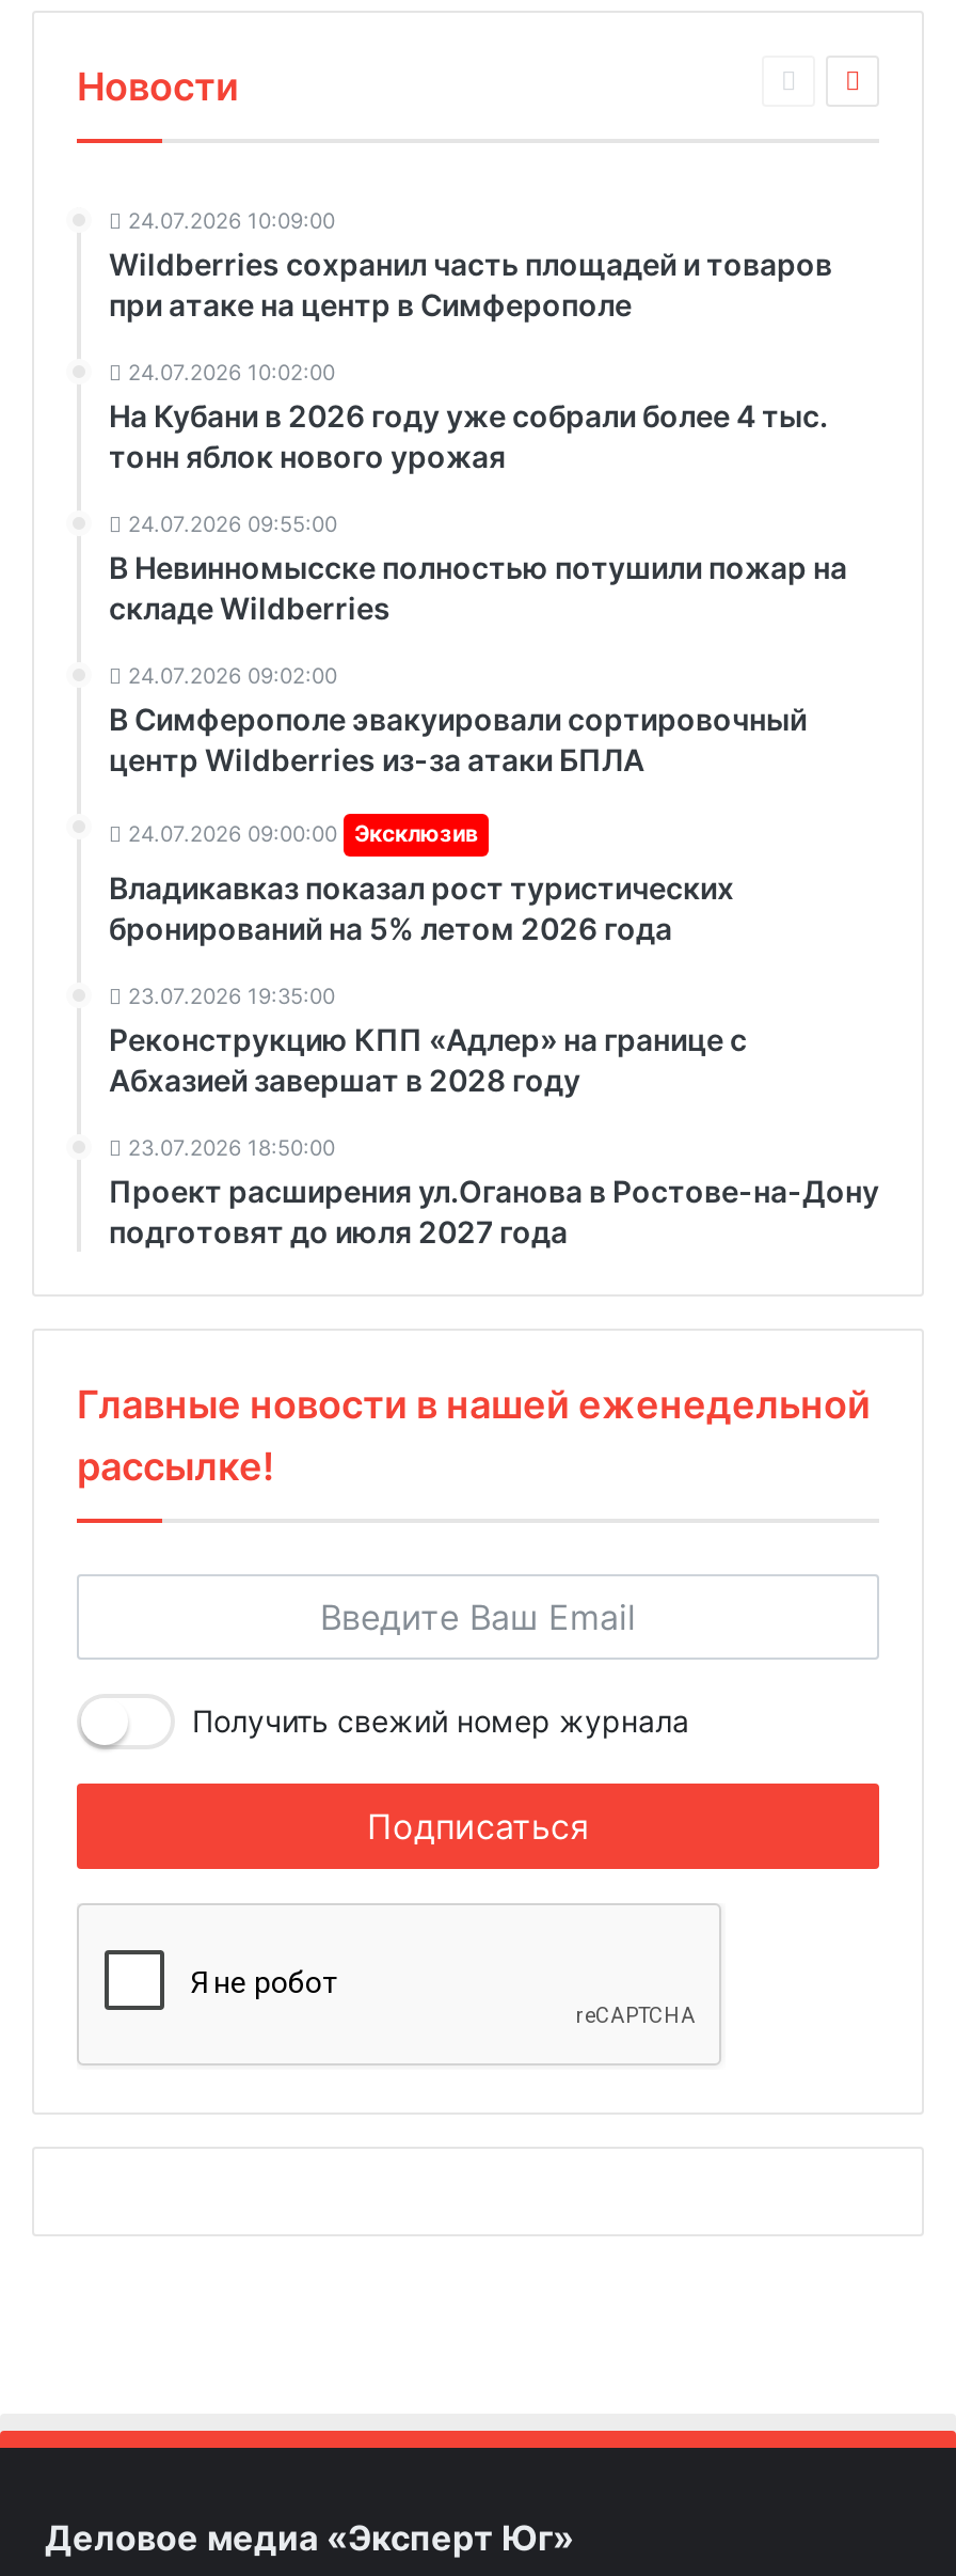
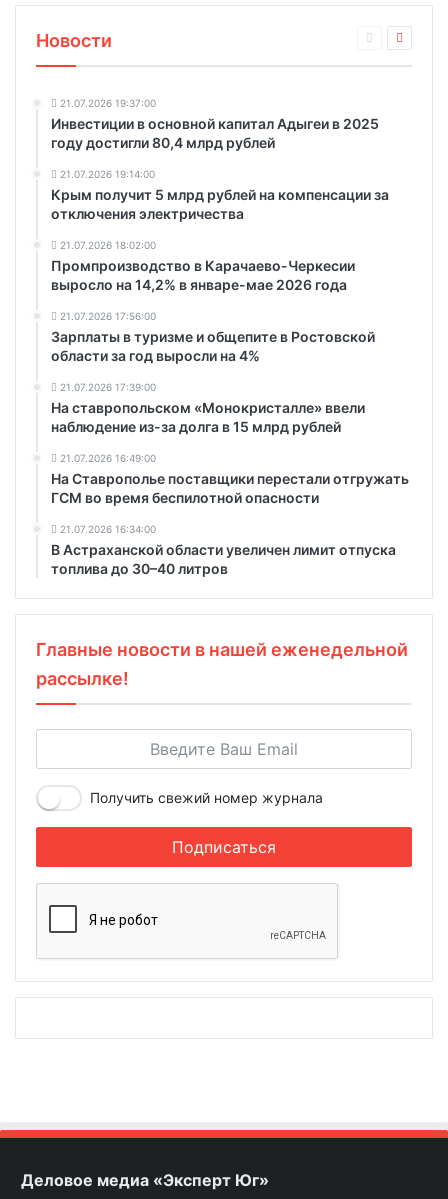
- 24.07.2026 10:09:00
- Wildberries сохранил часть площадей и товаров
- при атаке на центр в Симферополе
- 24.07.2026 10:02:00
- На Кубани в 2026 году уже собрали более 4 тыс.
- тонн яблок нового урожая
- 24.07.2026 09:55:00
- В Невинномысске полностью потушили пожар на
- складе Wildberries
- 24.07.2026 09:02:00
- В Симферополе эвакуировали сортировочный
- центр Wildberries из-за атаки БПЛА
- 24.07.2026 09:00:00
- Эксклюзив
- Владикавказ показал рост туристических
- бронирований на 5% летом 2026 года
- 23.07.2026 19:35:00
- Реконструкцию КПП «Адлер» на границе с
- Абхазией завершат в 2028 году
- 23.07.2026 18:50:00
- Проект расширения ул.Оганова в Ростове-на-Дону
- подготовят до июля 2027 года
+ 21.07.2026 19:37:00
+ Инвестиции в основной капитал Адыгеи в 2025
+ году достигли 80,4 млрд рублей
+ 21.07.2026 19:14:00
+ Крым получит 5 млрд рублей на компенсации за
+ отключения электричества
+ 21.07.2026 18:02:00
+ Промпроизводство в Карачаево-Черкесии
+ выросло на 14,2% в январе-мае 2026 года
+ 21.07.2026 17:56:00
+ Зарплаты в туризме и общепите в Ростовской
+ области за год выросли на 4%
+ 21.07.2026 17:39:00
+ На ставропольском «Монокристалле» ввели
+ наблюдение из-за долга в 15 млрд рублей
+ 21.07.2026 16:49:00
+ На Ставрополье поставщики перестали отгружать
+ ГСМ во время беспилотной опасности
+ 21.07.2026 16:34:00
+ В Астраханской области увеличен лимит отпуска
+ топлива до 30–40 литров
